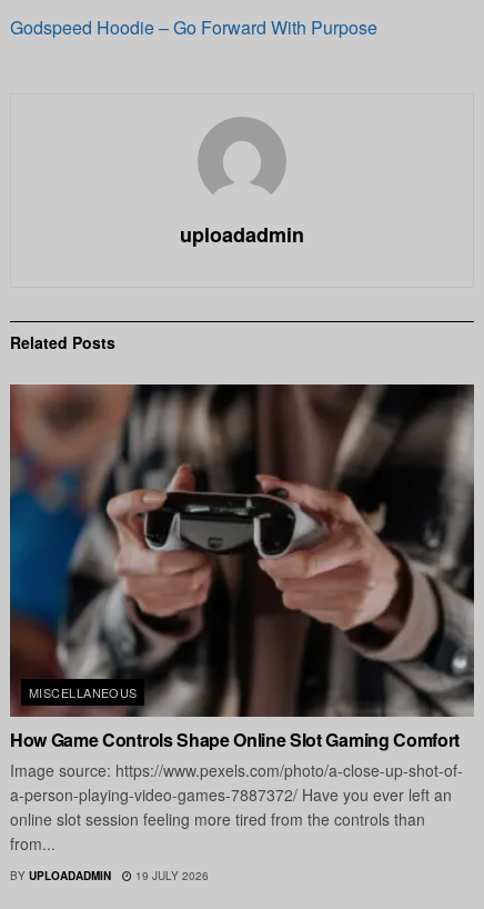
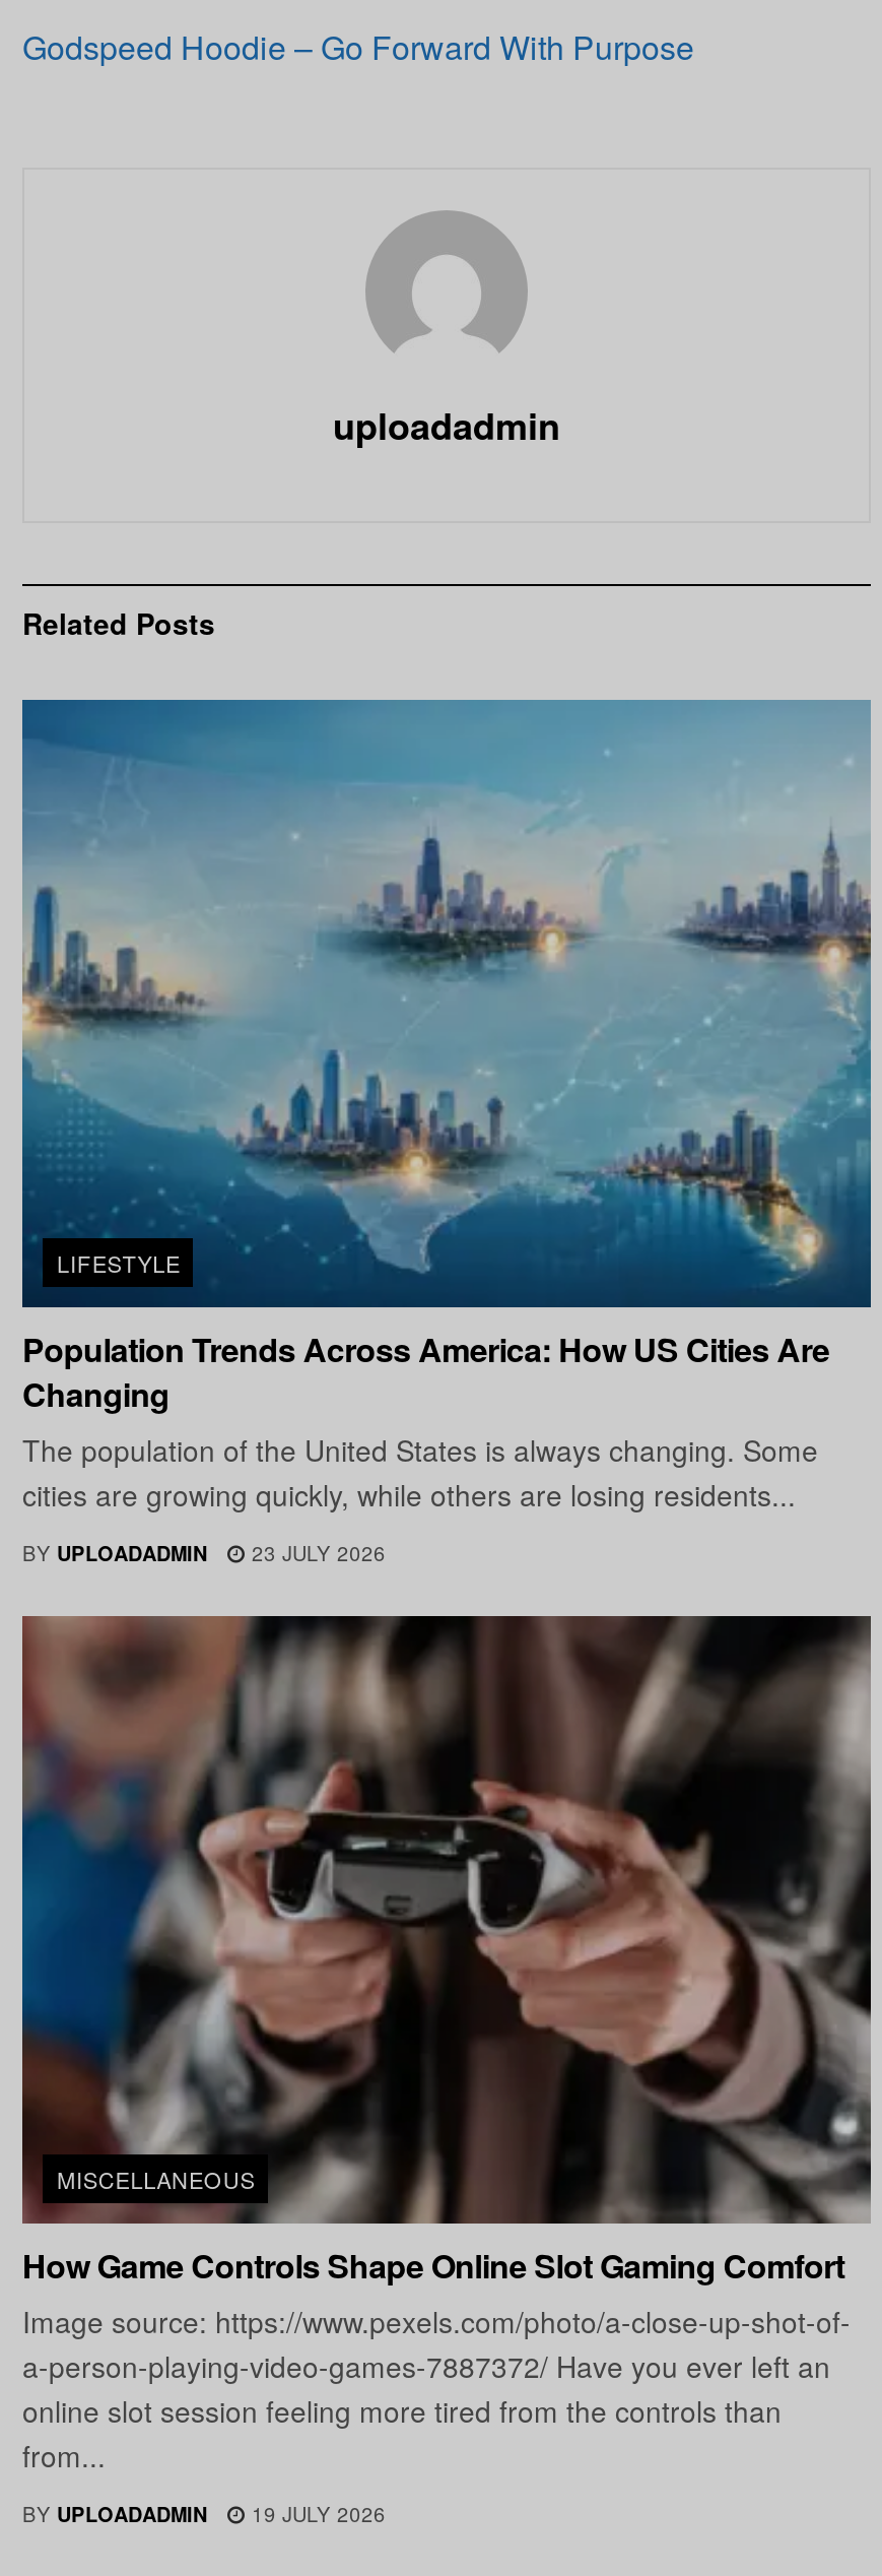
+ [image]
+ LIFESTYLE
+ Population Trends Across America: How US Cities Are
+ Changing
+ The population of the United States is always changing. Some
+ cities are growing quickly, while others are losing residents...
+ BY UPLOADADMIN
+ 23 JULY 2026
